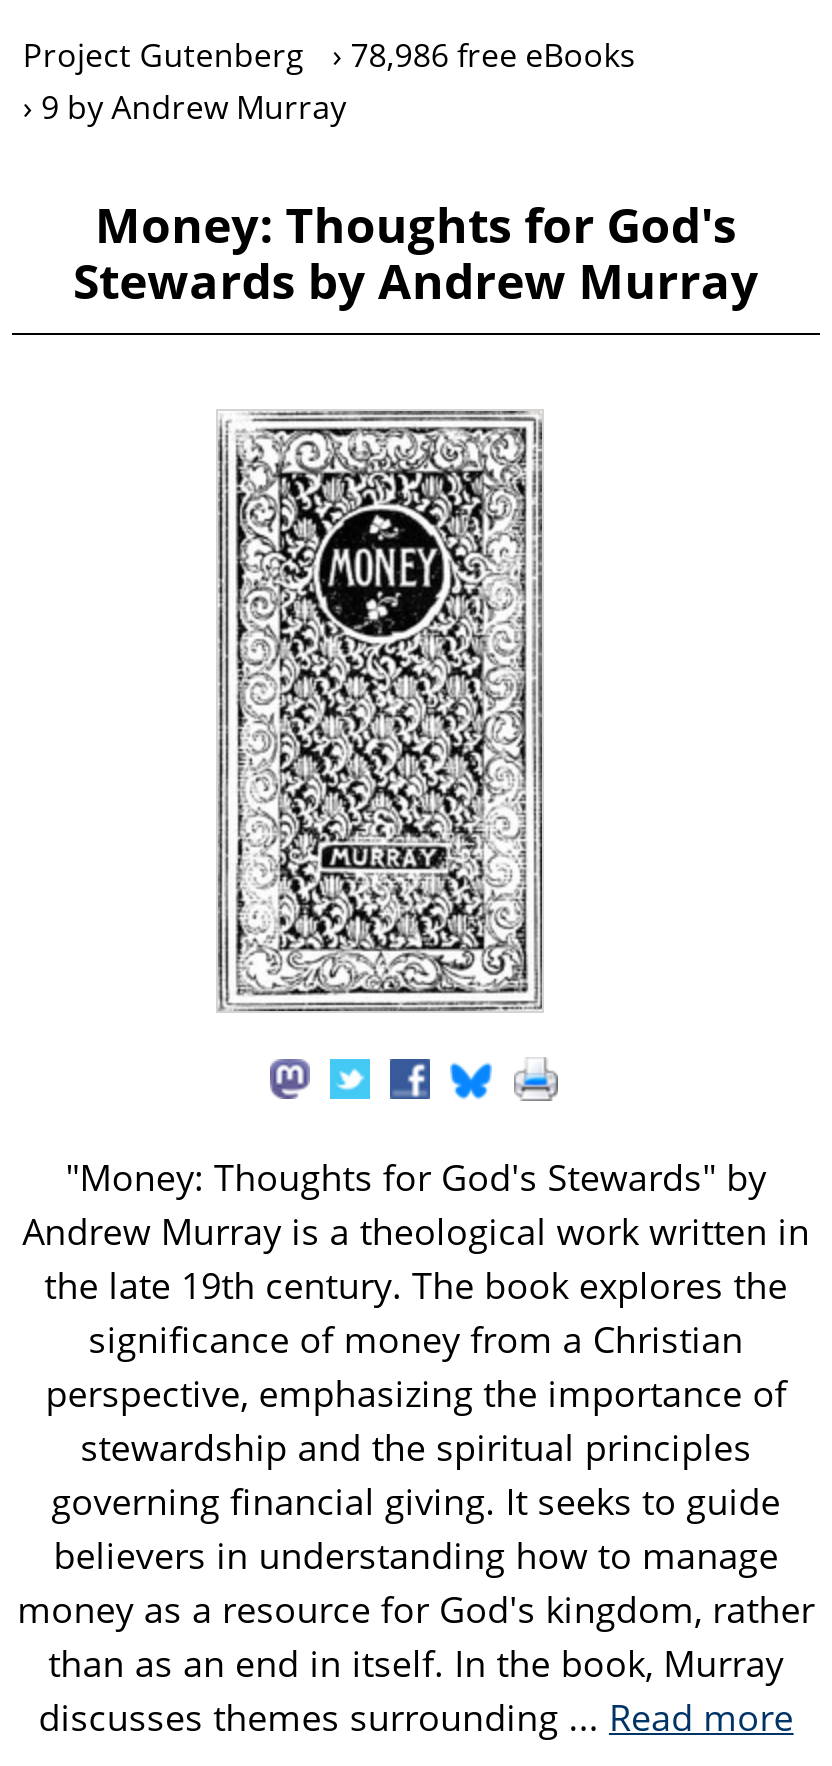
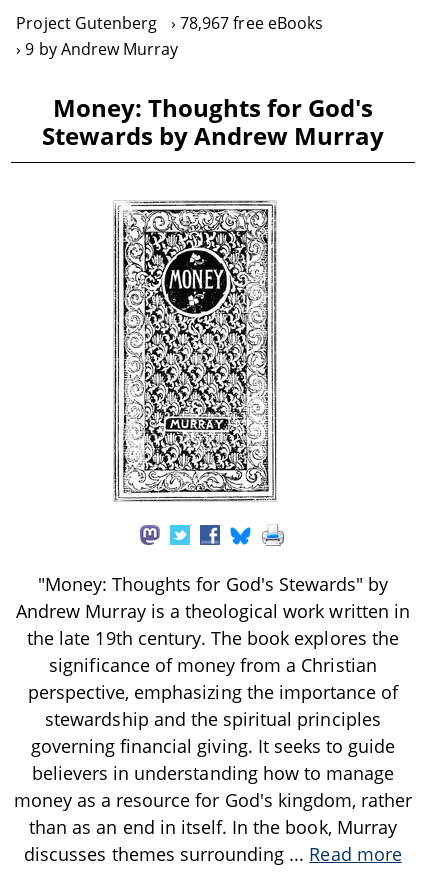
- Project Gutenberg 78,986 free eBooks
+ Project Gutenberg 78,967 free eBooks
